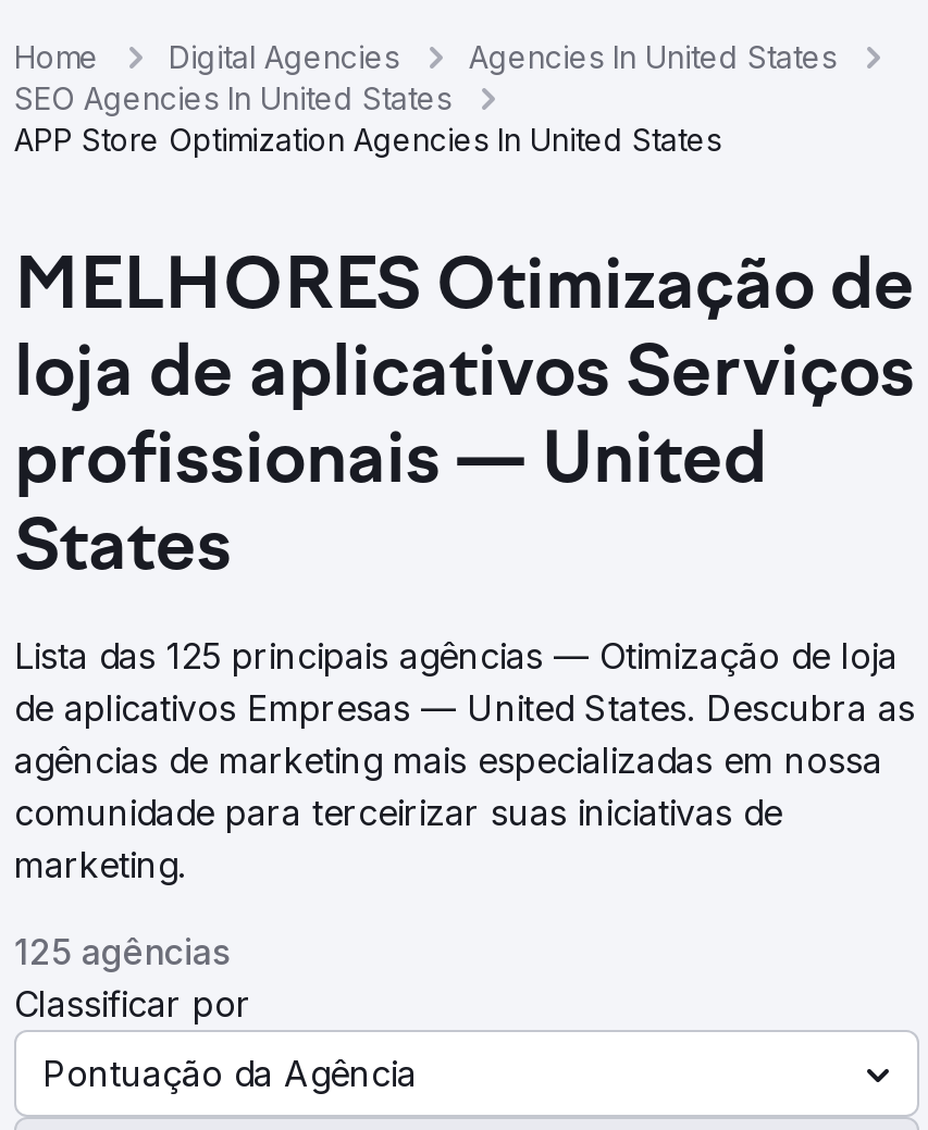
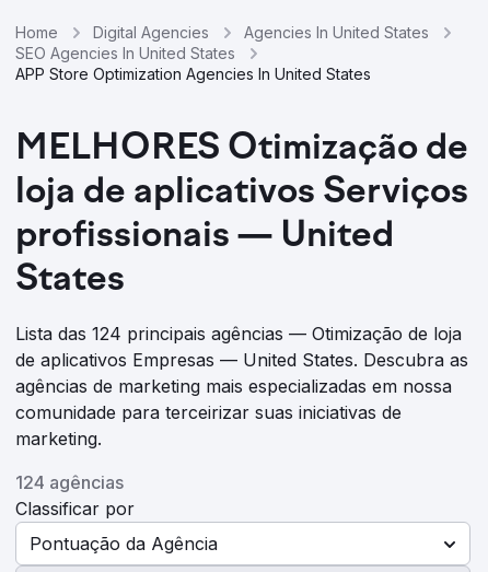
- Lista das 125 principais agências — Otimização de loja
+ Lista das 124 principais agências — Otimização de loja

- 125 agências
+ 124 agências
